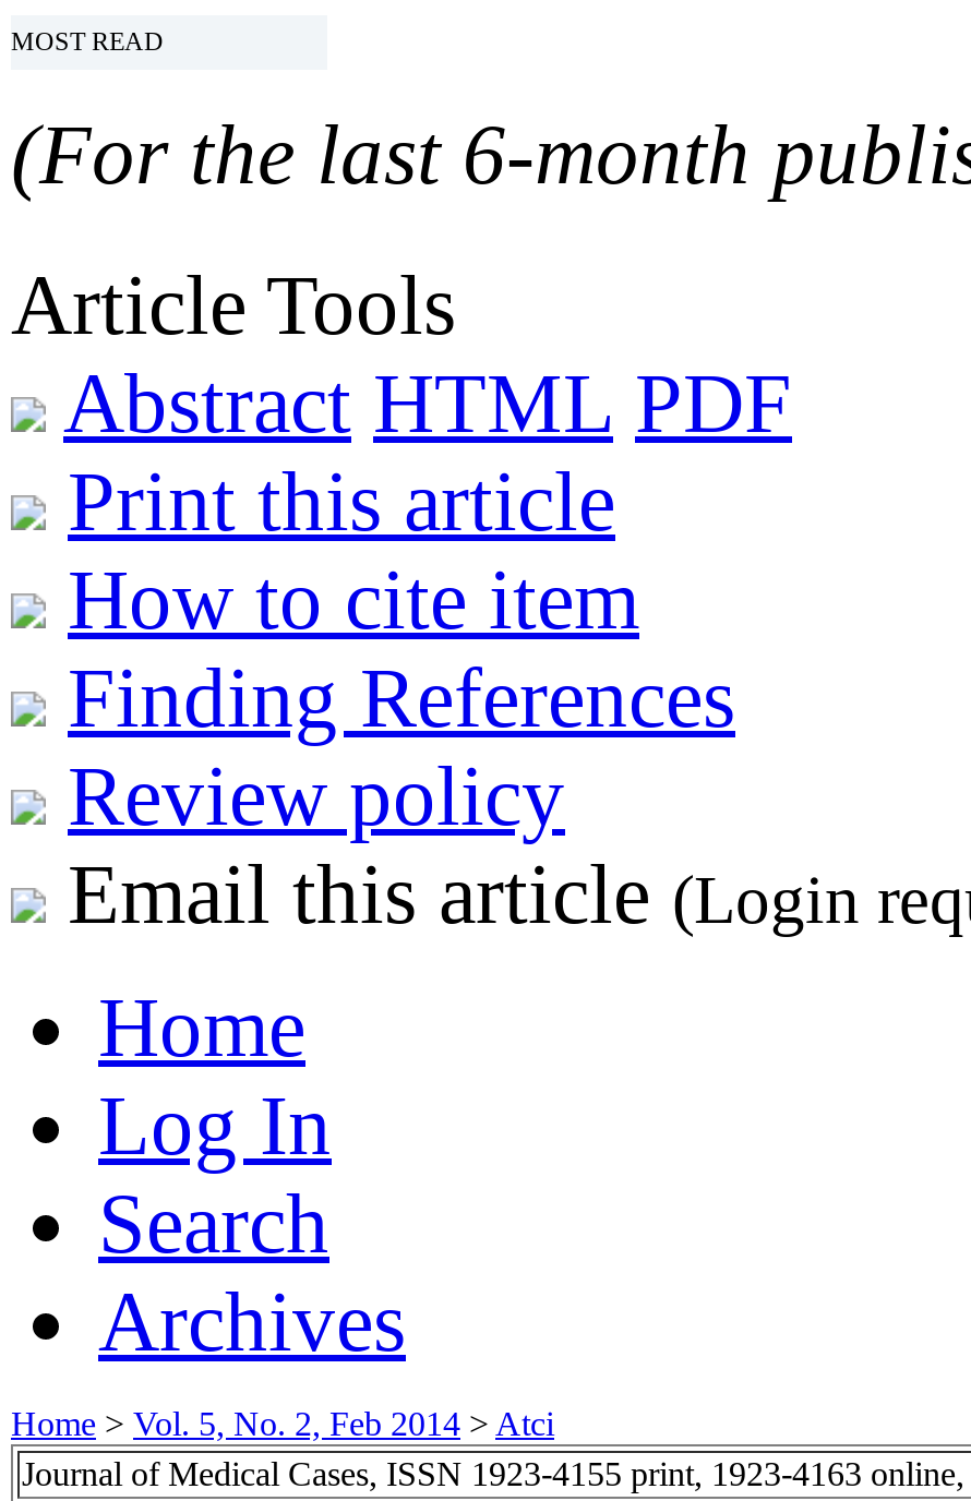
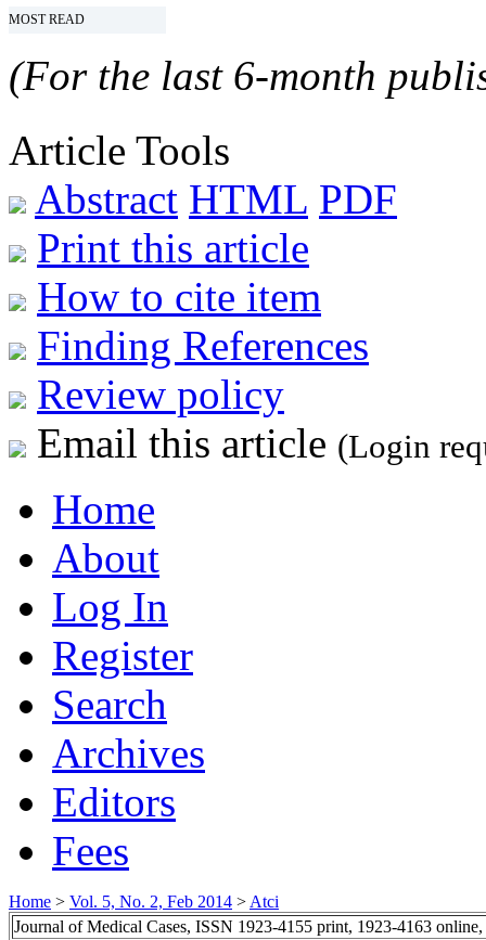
+ About

+ Register

+ Editors
+ Fees
